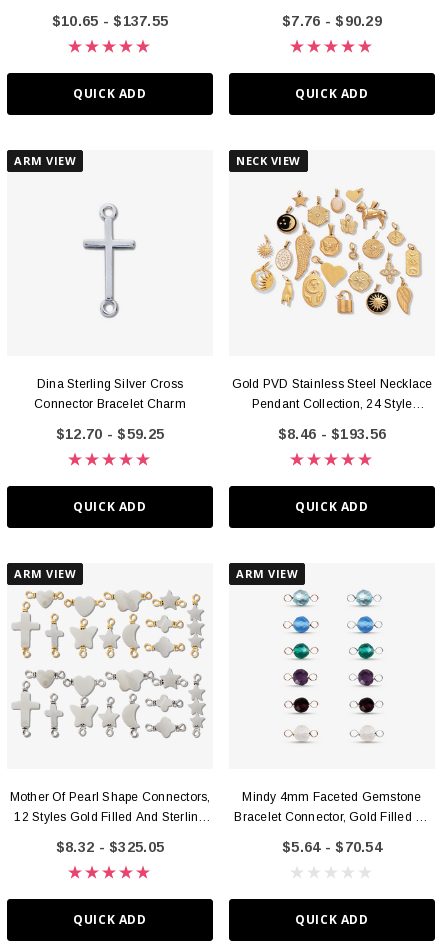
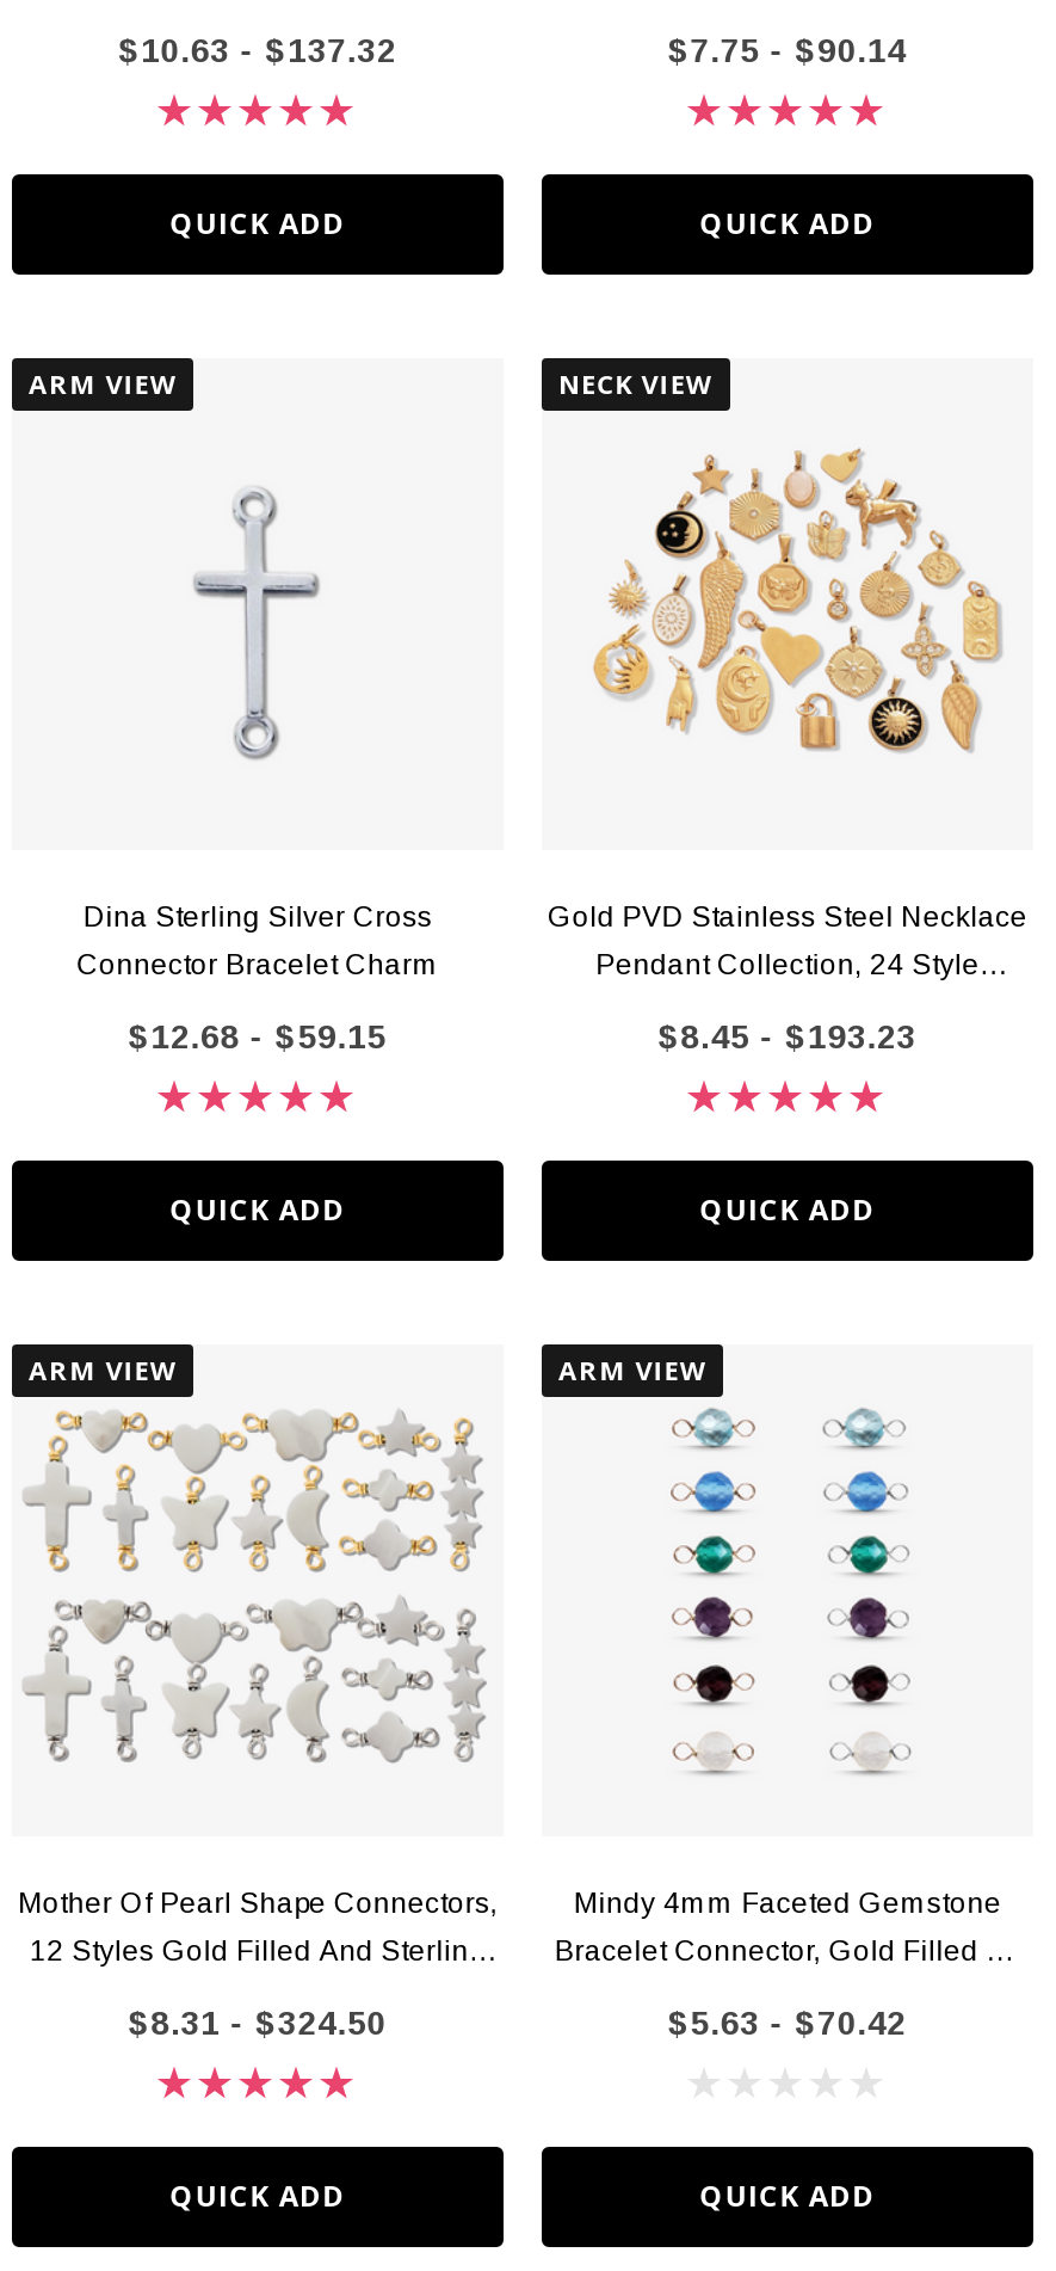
- $10.65 - $137.55
+ $10.63 - $137.32

- $7.76 - $90.29
+ $7.75 - $90.14

- $12.70 - $59.25
+ $12.68 - $59.15

- $8.46 - $193.56
+ $8.45 - $193.23

- $8.32 - $325.05
+ $8.31 - $324.50

- $5.64 - $70.54
+ $5.63 - $70.42
